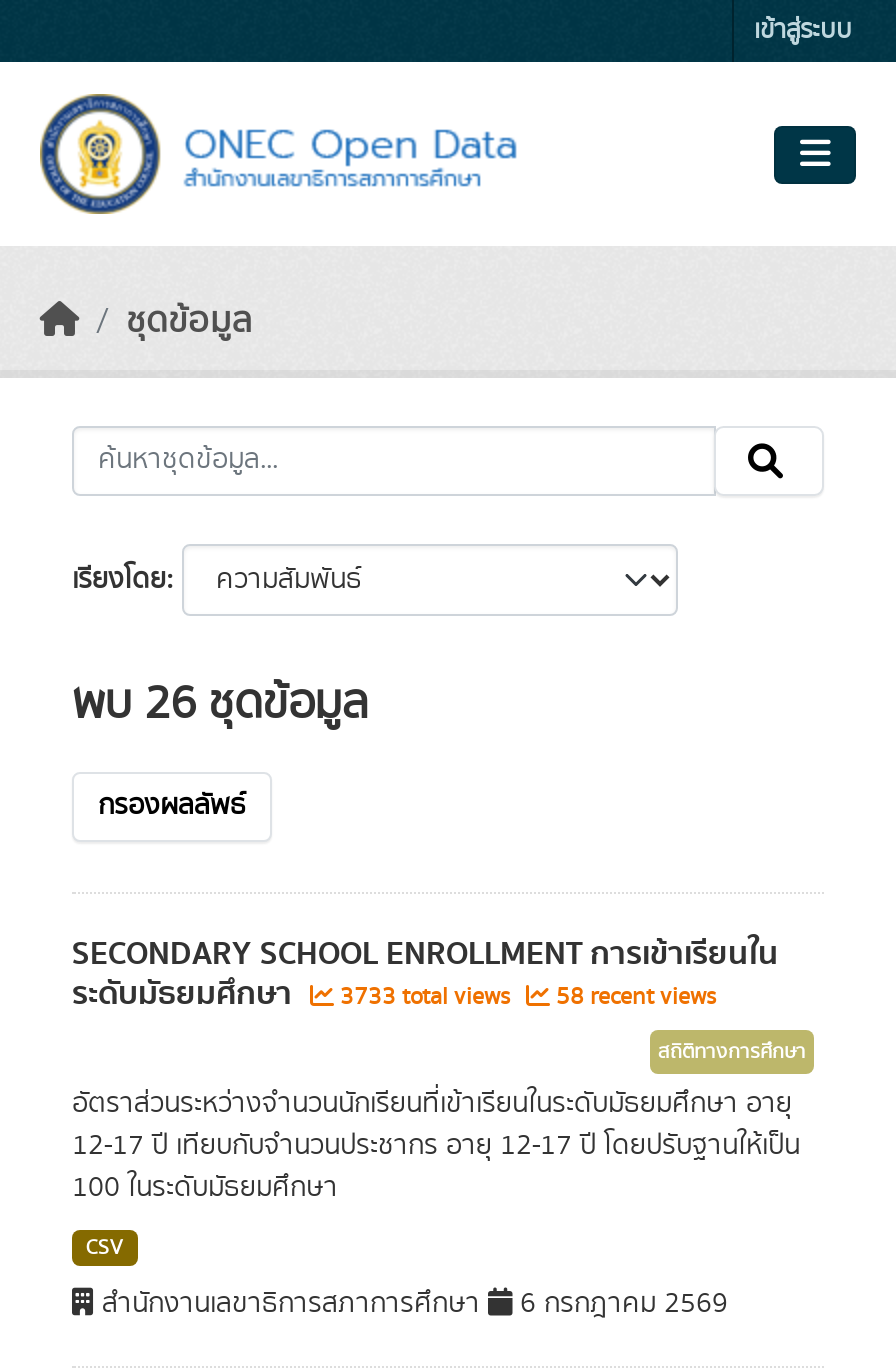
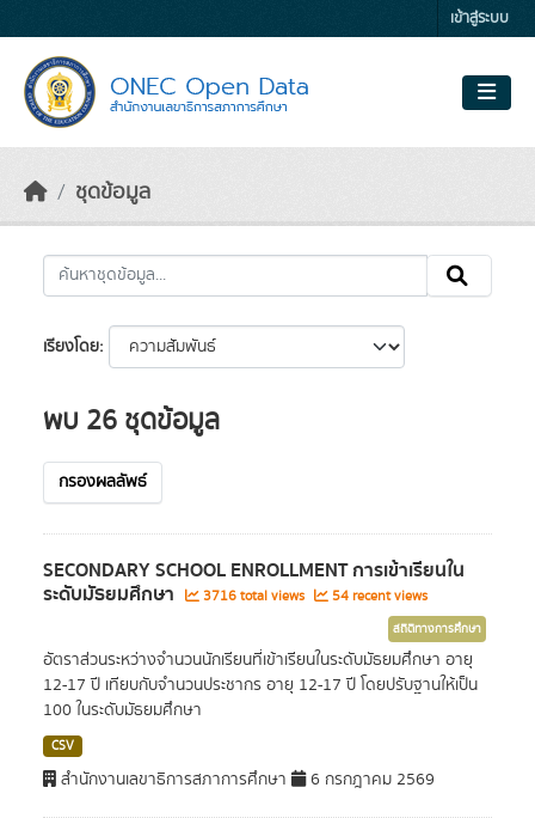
- 3733 total views
+ 3716 total views

- 58 recent views
+ 54 recent views
